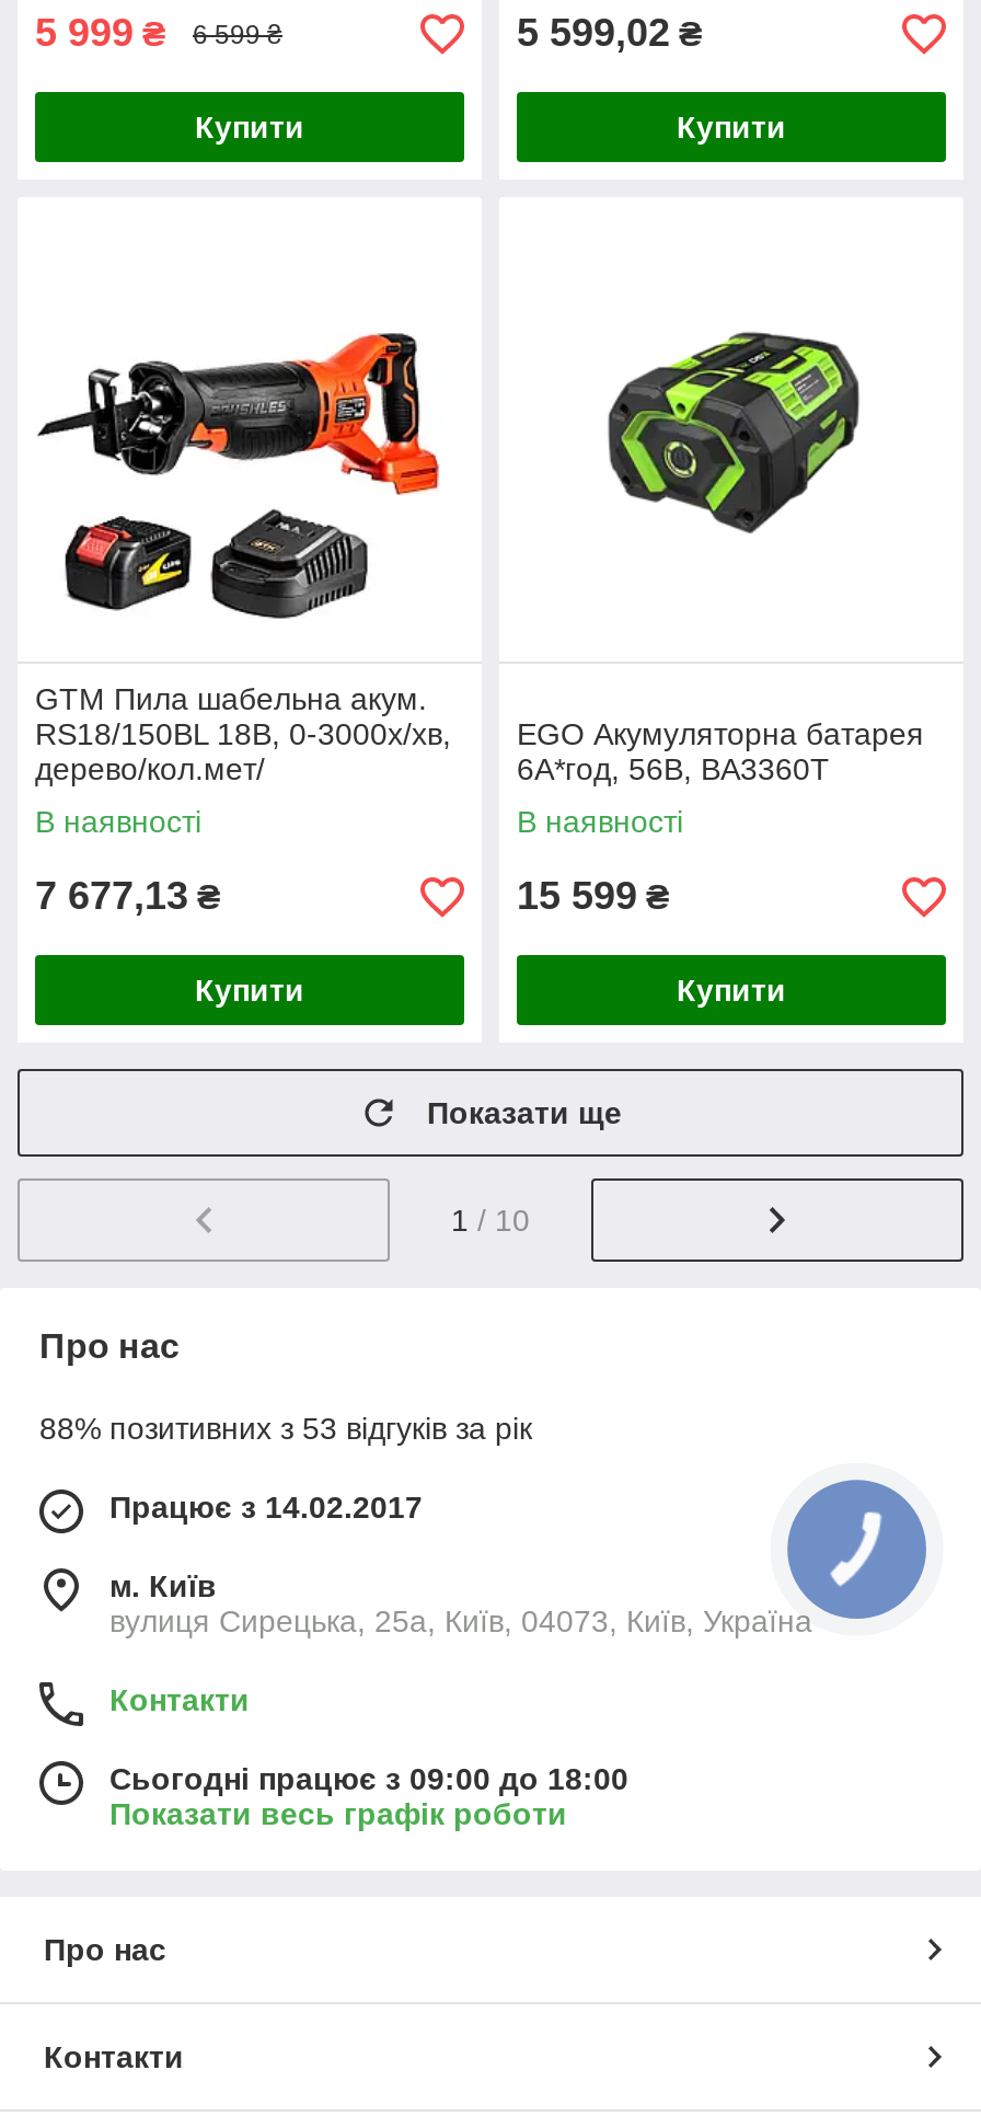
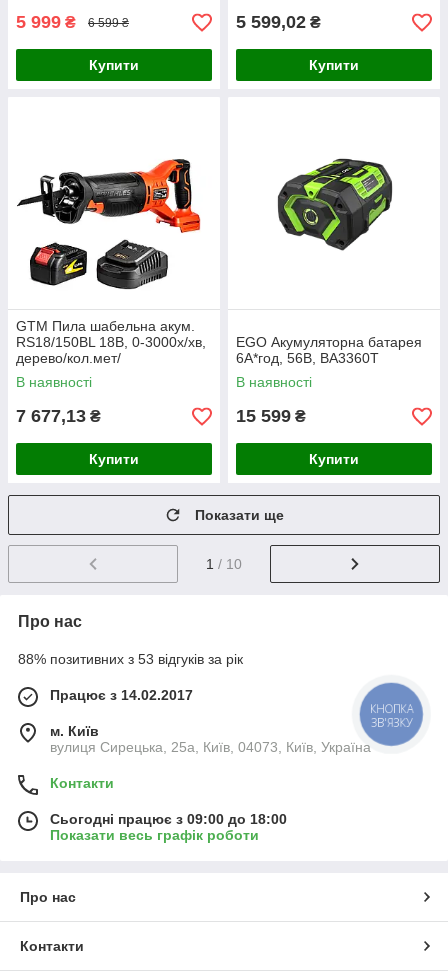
+ КНОПКА
+ ЗВ'ЯЗКУ
